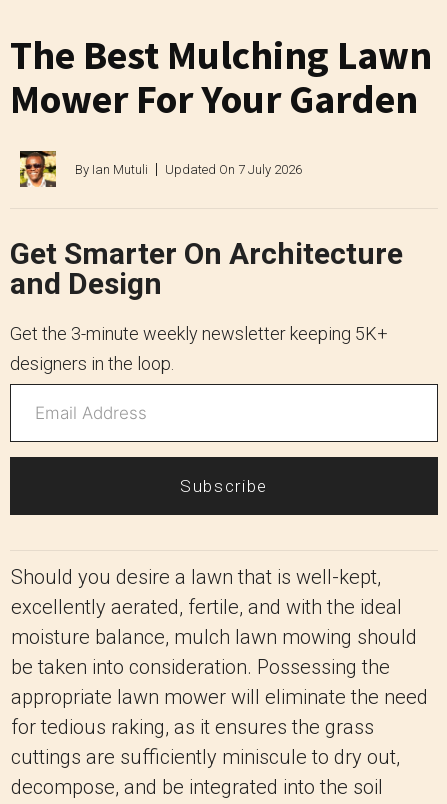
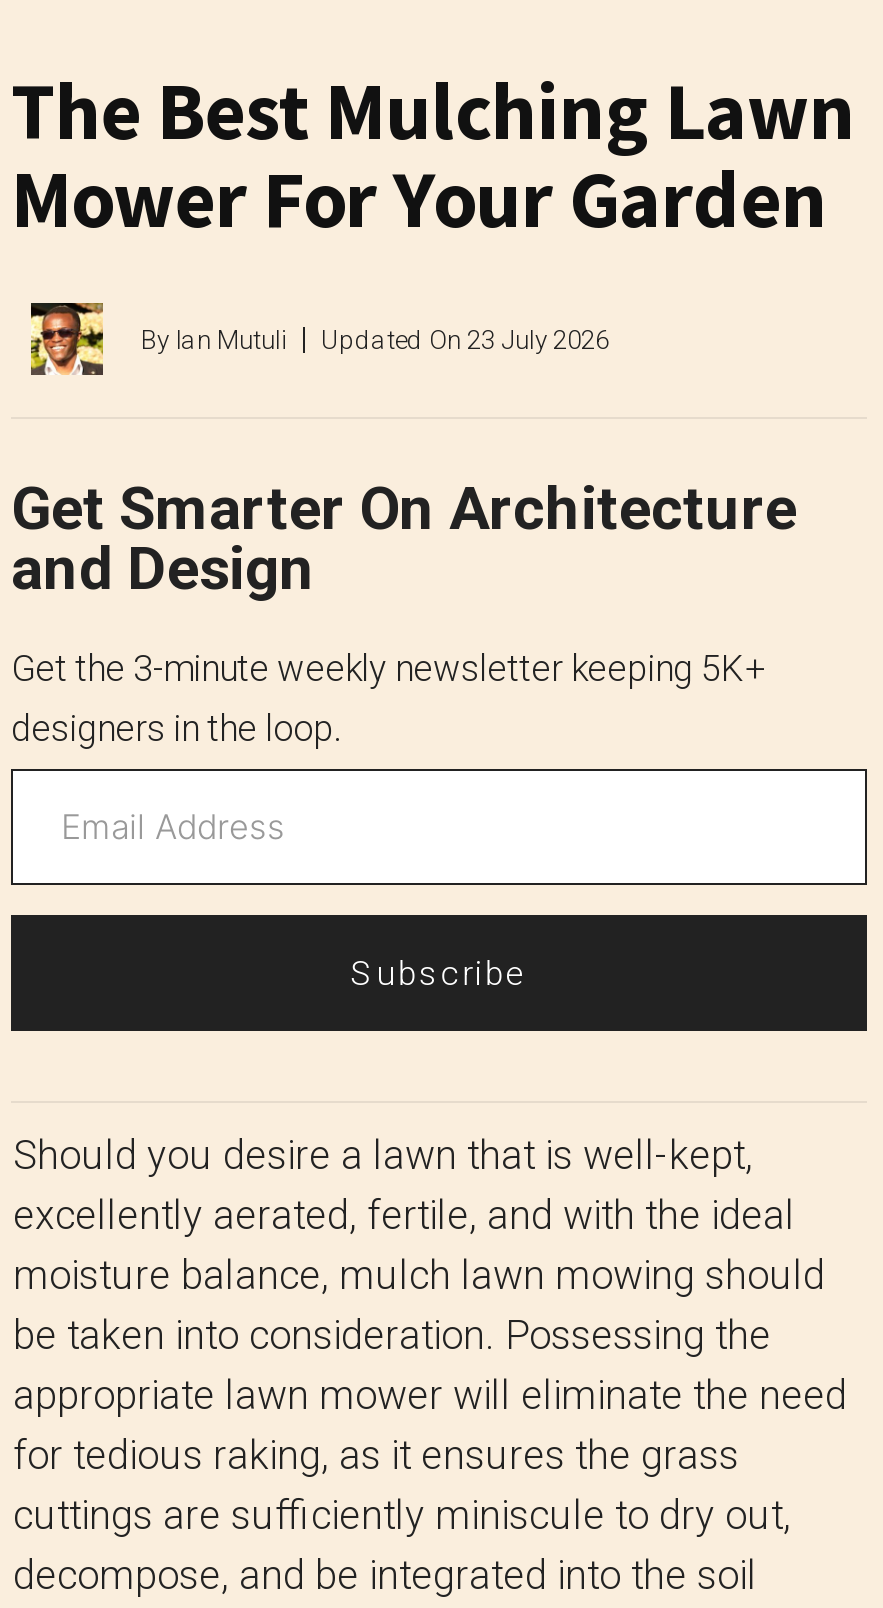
- Updated On 7 July 2026
+ Updated On 23 July 2026
